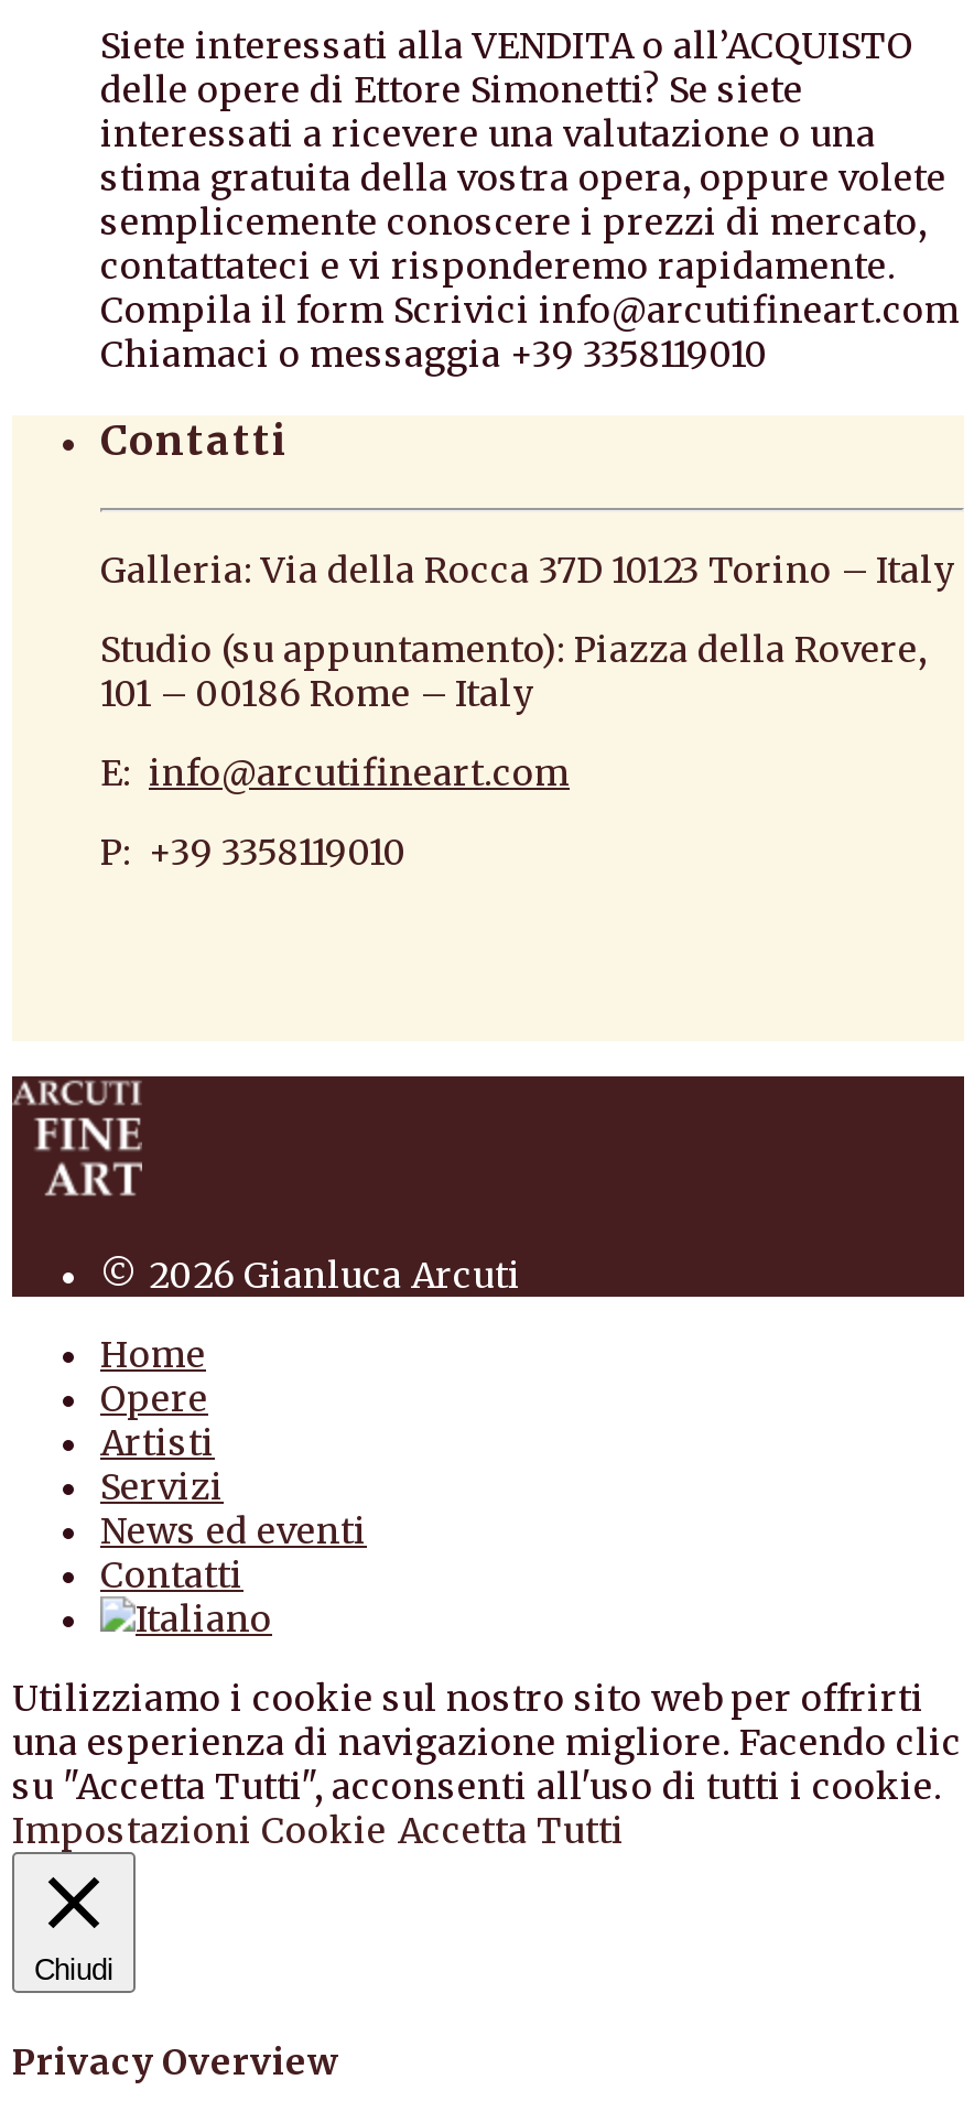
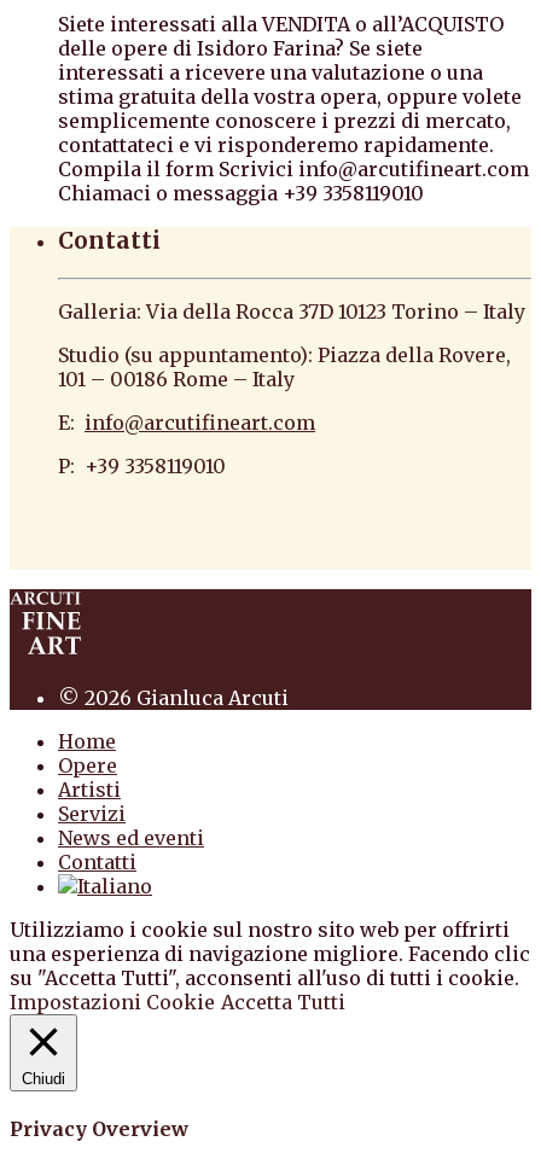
- delle opere di Ettore Simonetti? Se siete
+ delle opere di Isidoro Farina? Se siete
